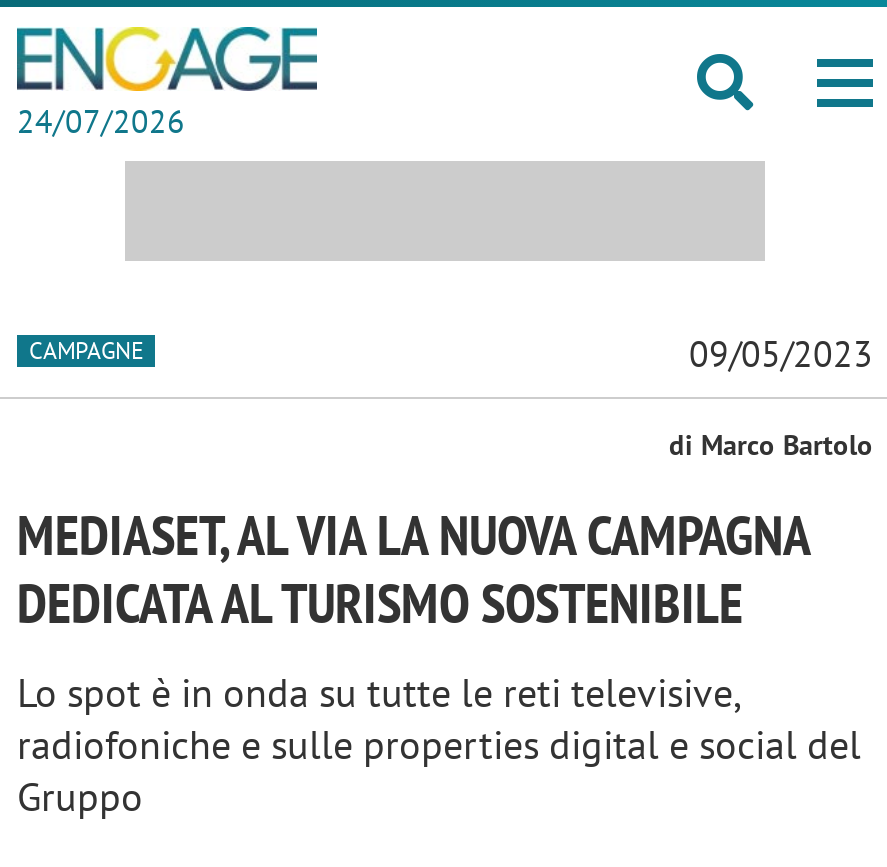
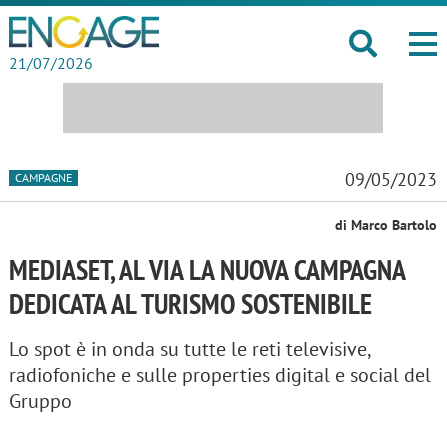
- 24/07/2026
+ 21/07/2026
